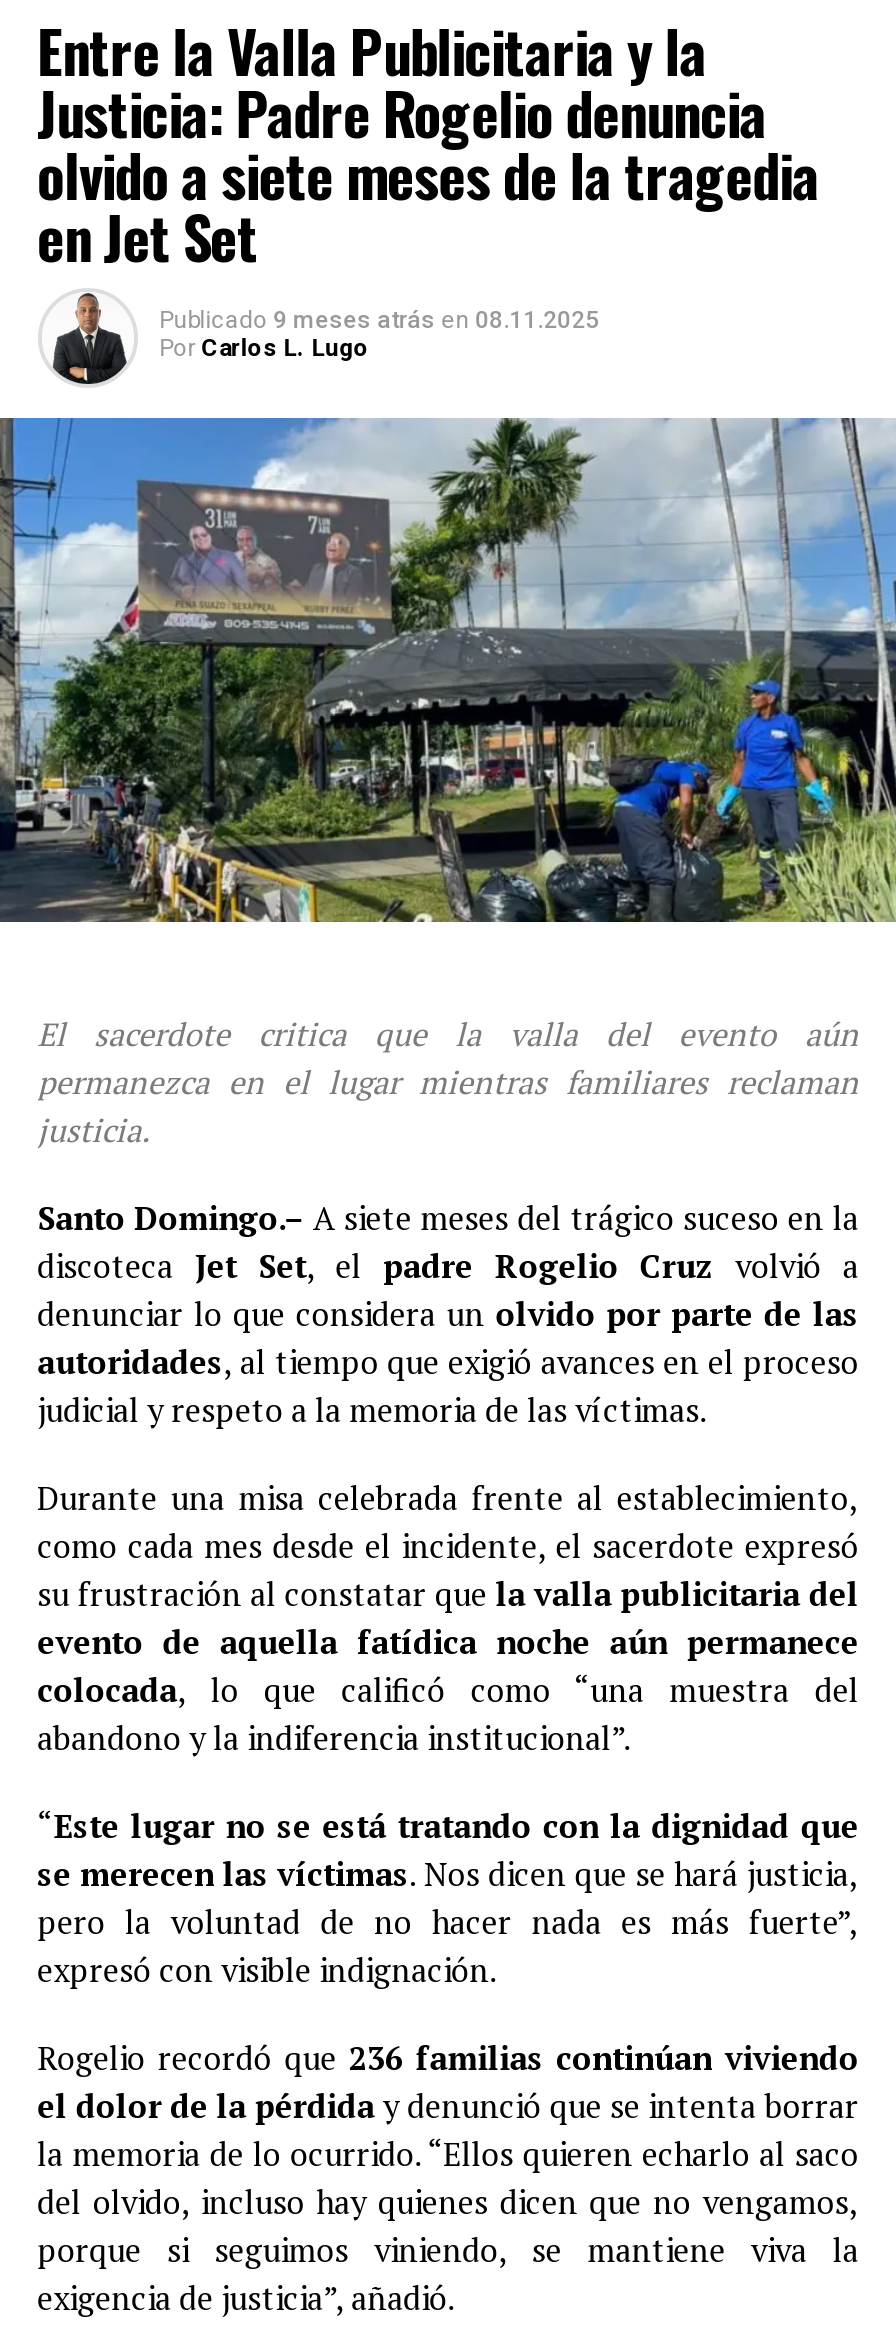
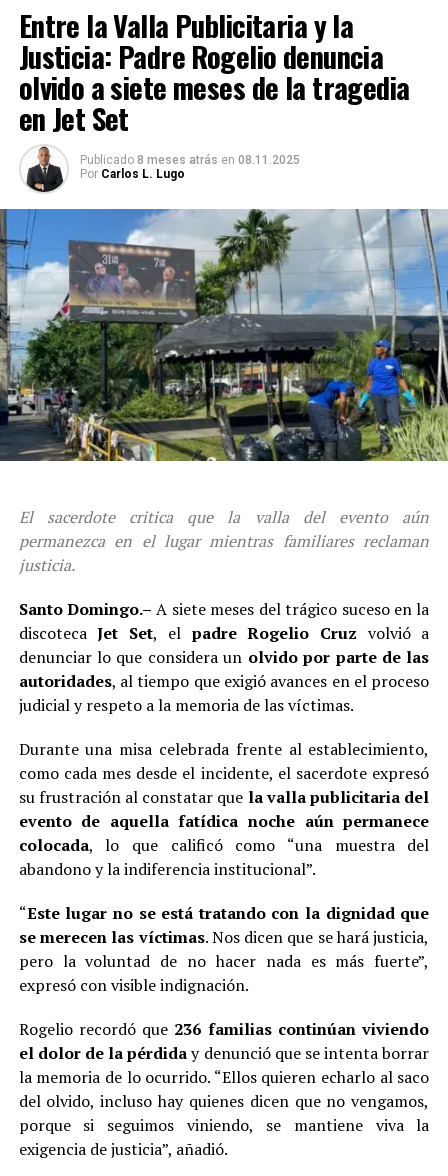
- Publicado 9 meses atrás en 08.11.2025
+ Publicado 8 meses atrás en 08.11.2025
